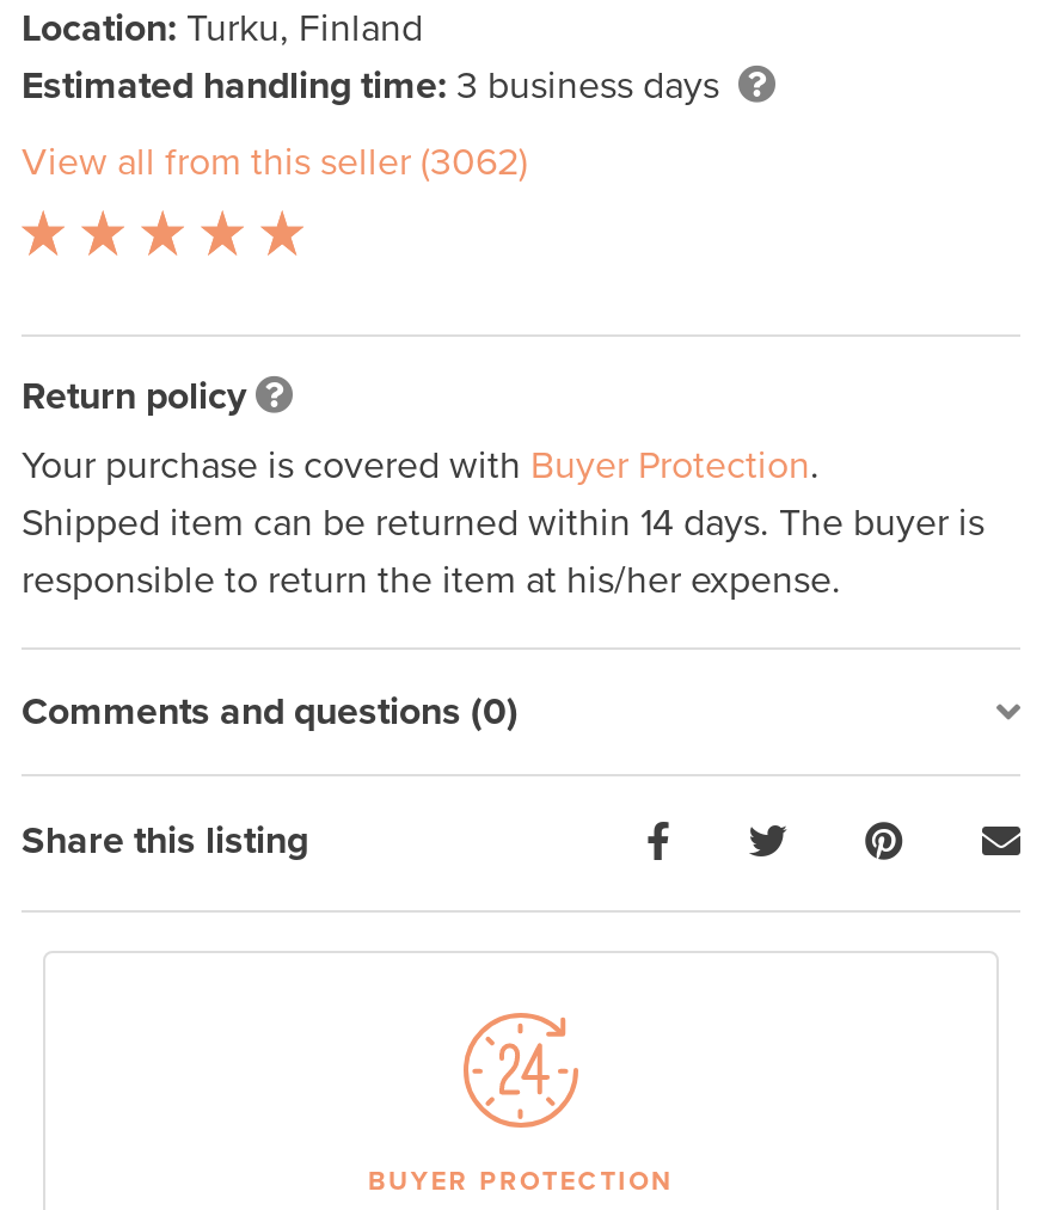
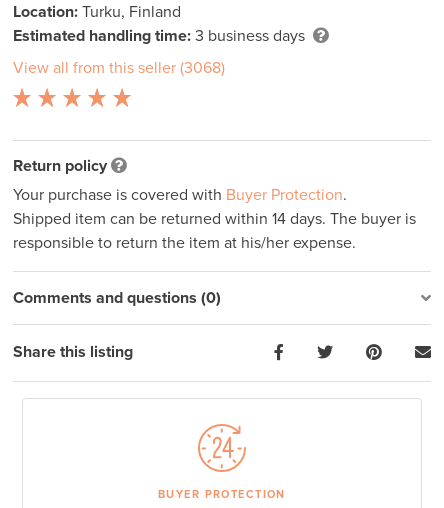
- View all from this seller (3062)
+ View all from this seller (3068)
